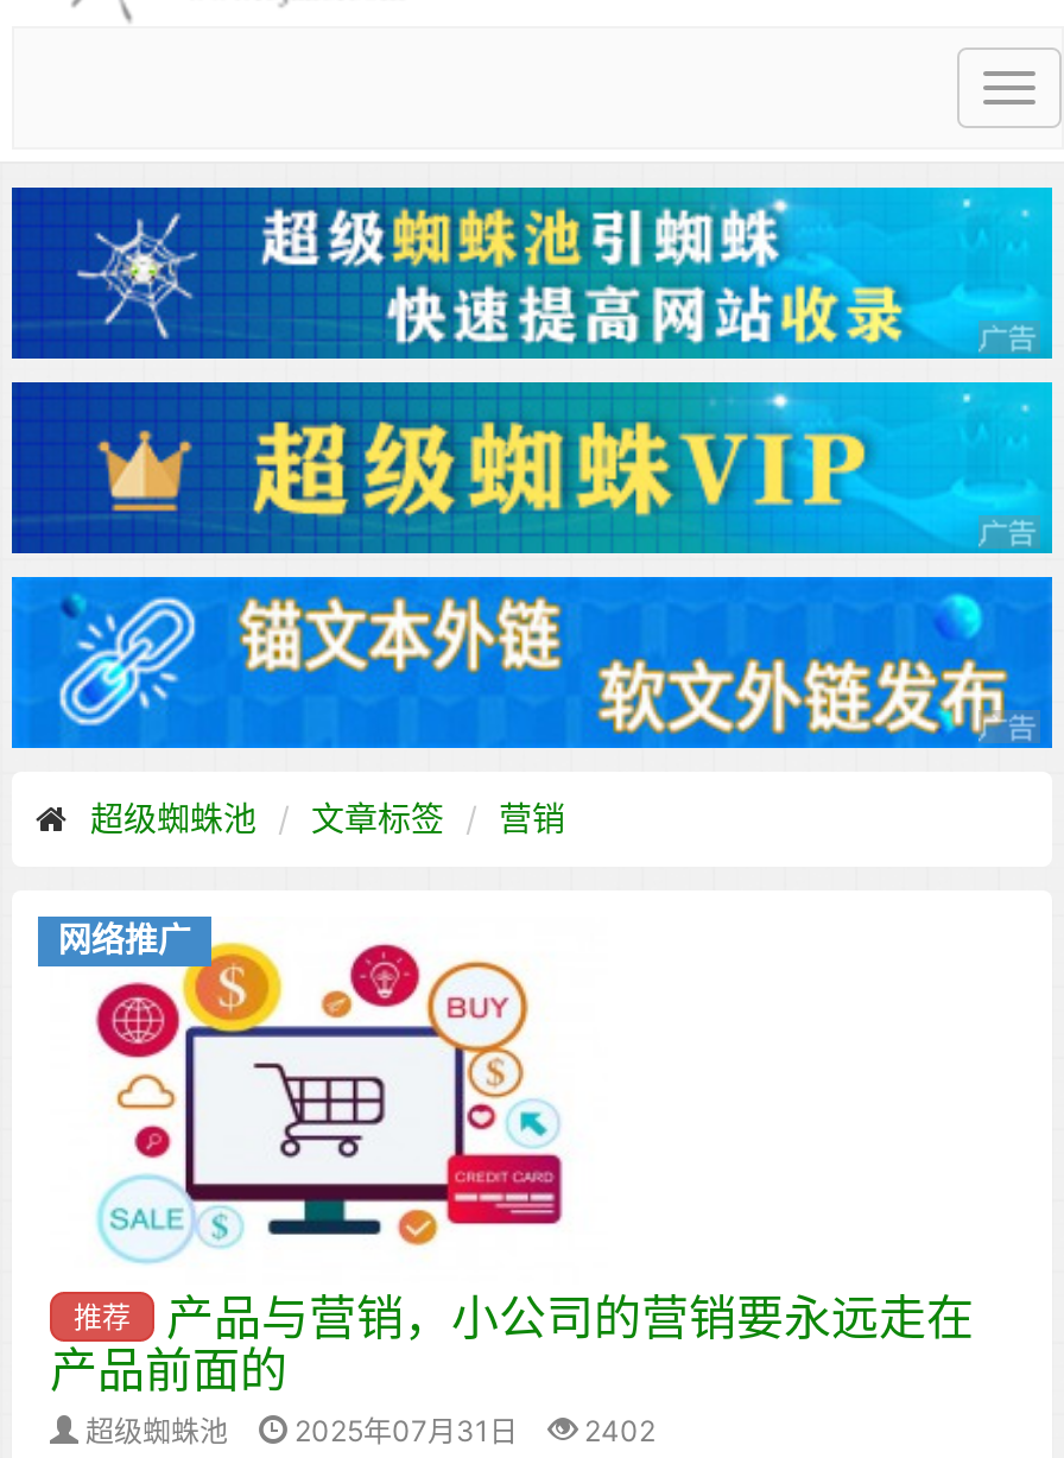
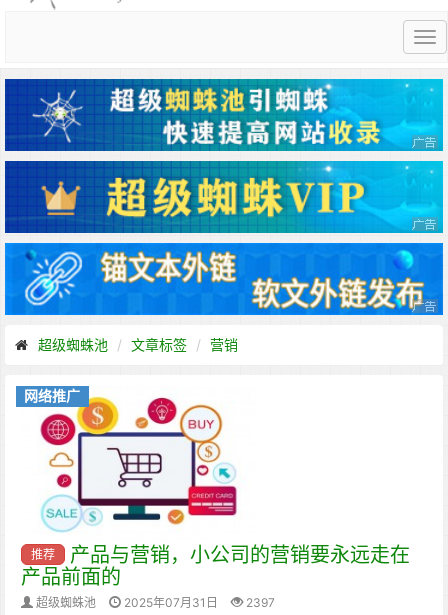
- 超级蜘蛛池 2025年07月31日 2402
+ 超级蜘蛛池 2025年07月31日 2397
